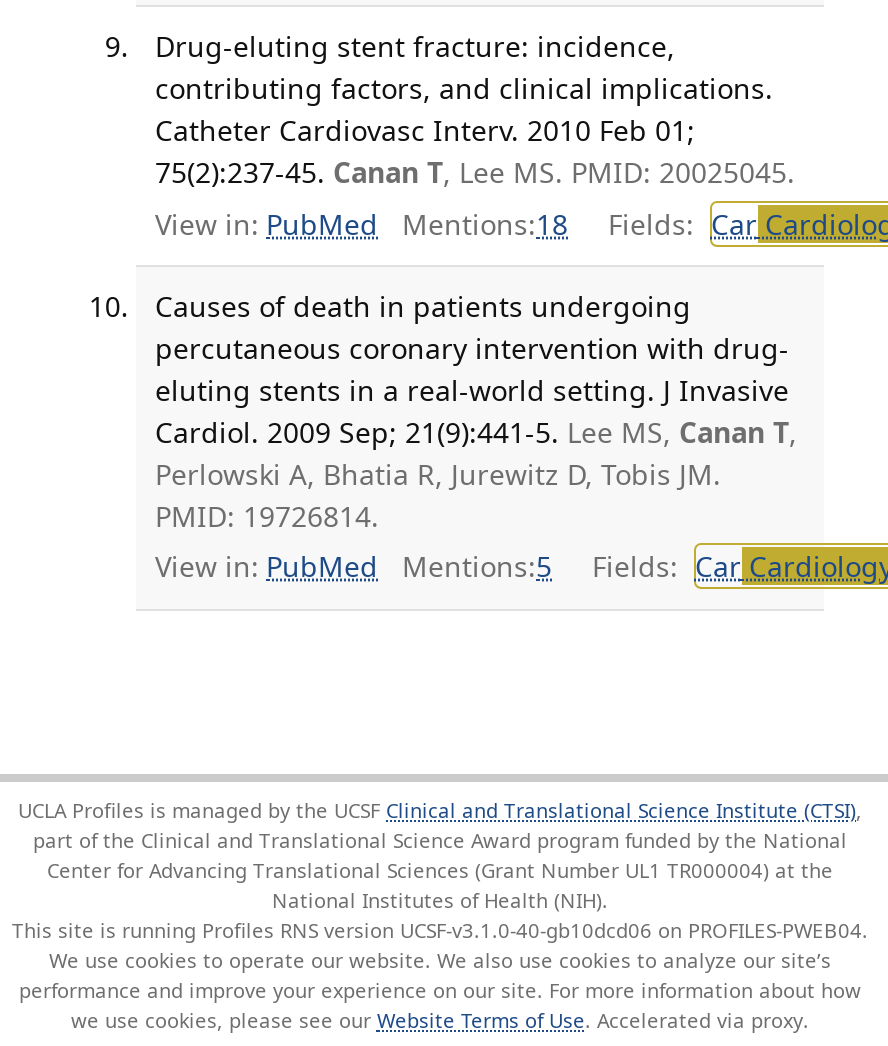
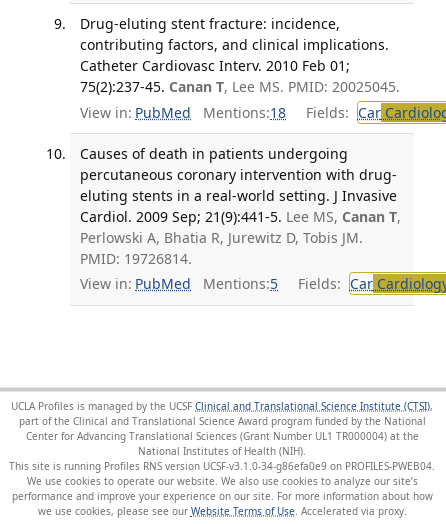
- This site is running Profiles RNS version UCSF-v3.1.0-40-gb10dcd06 on PROFILES-PWEB04.
+ This site is running Profiles RNS version UCSF-v3.1.0-34-g86efa0e9 on PROFILES-PWEB04.
